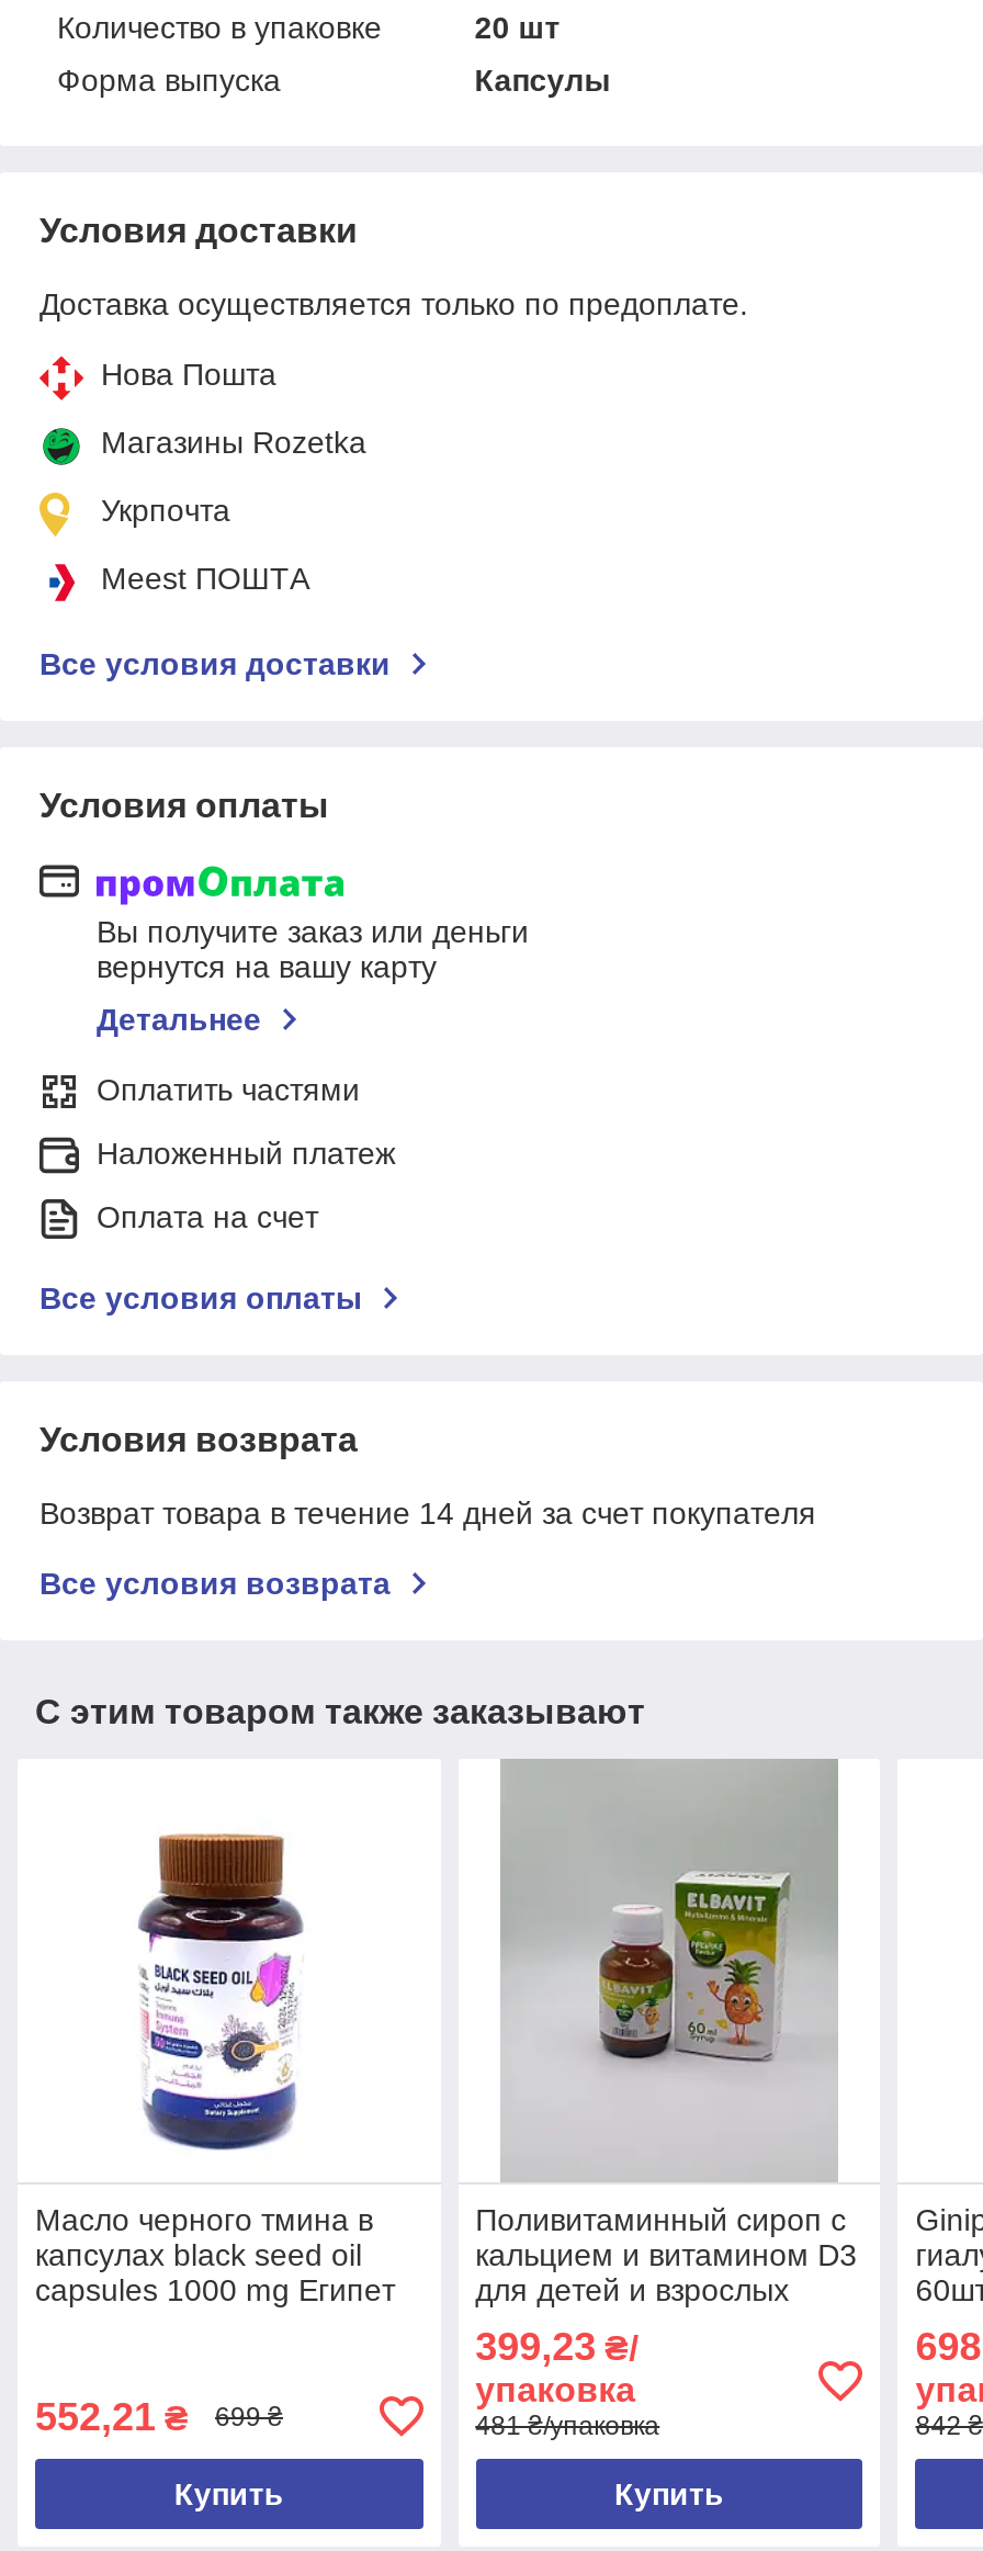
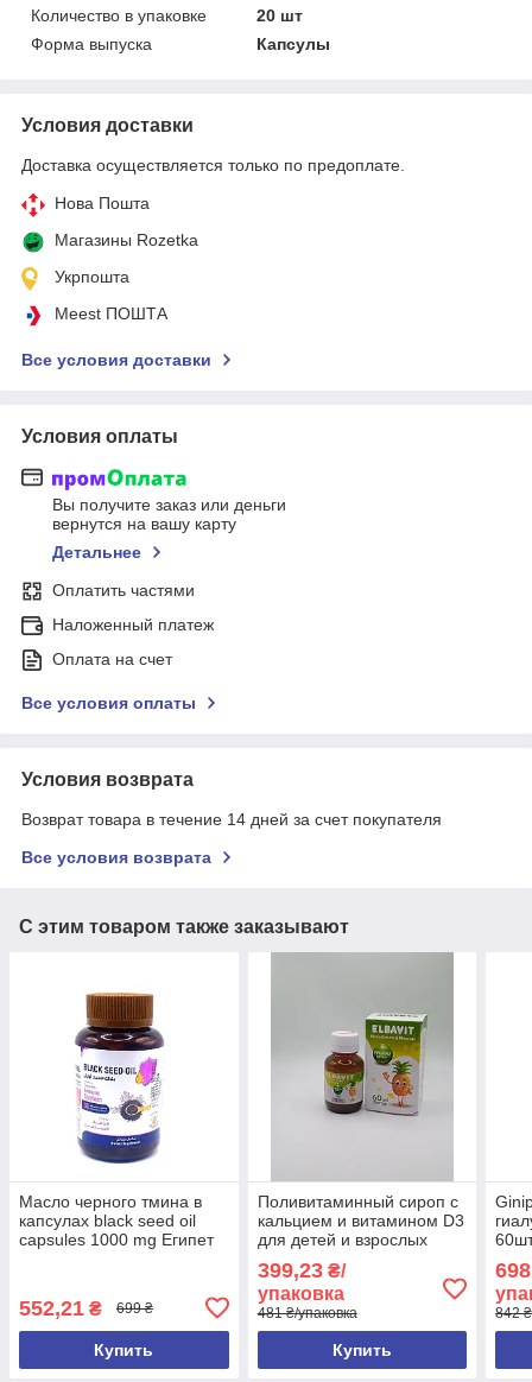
- Укрпочта
+ Укрпошта
